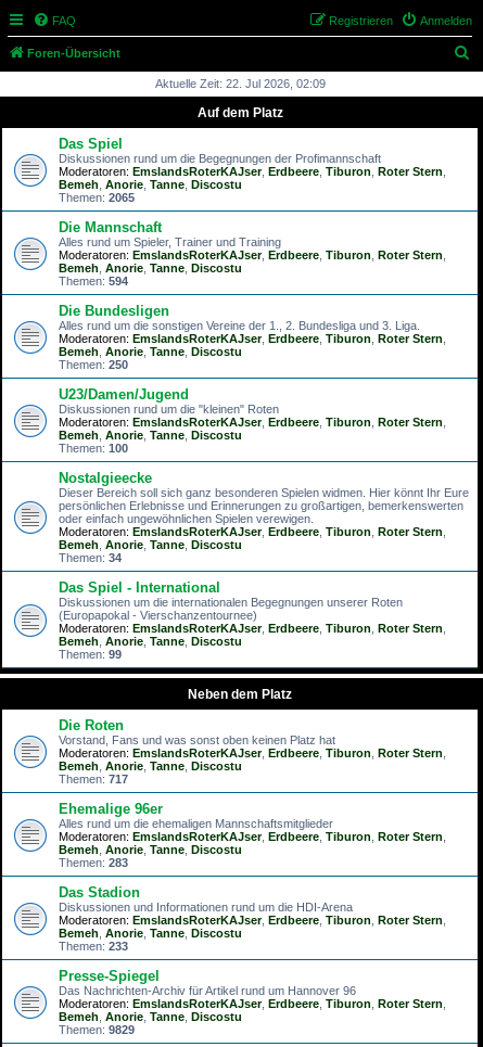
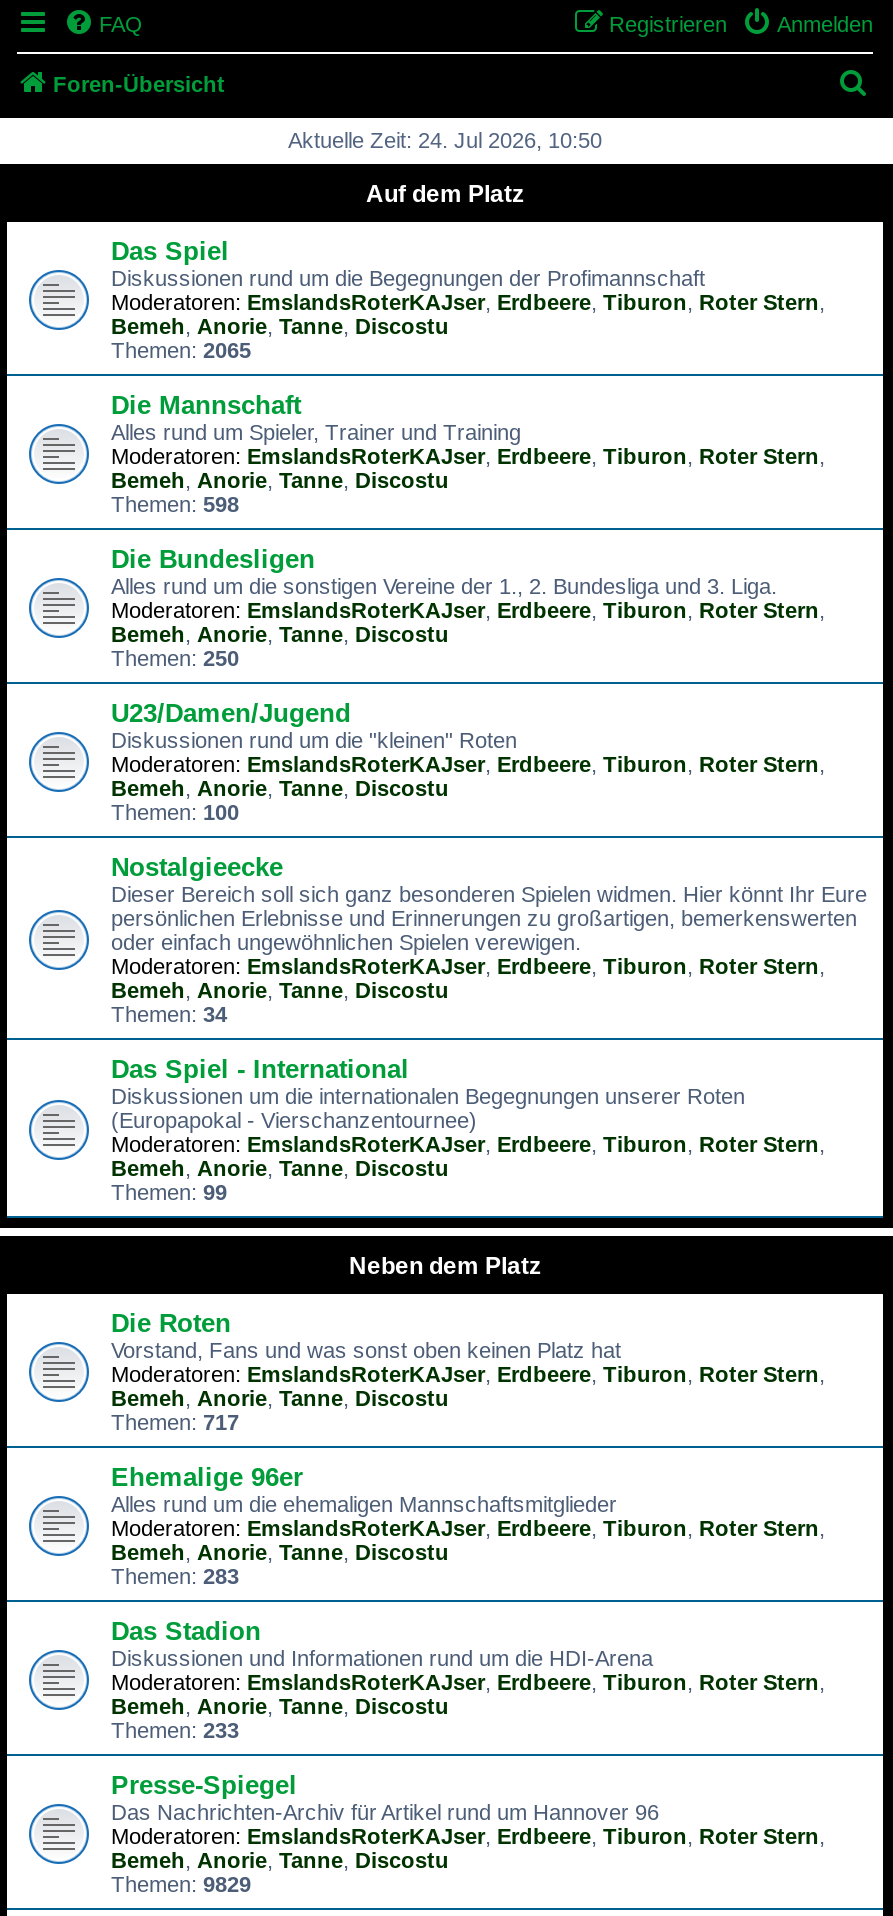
- Aktuelle Zeit: 22. Jul 2026, 02:09
+ Aktuelle Zeit: 24. Jul 2026, 10:50

- Themen: 594
+ Themen: 598
